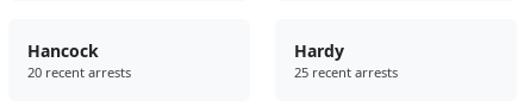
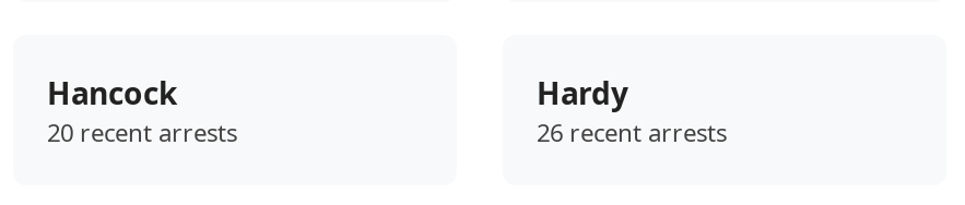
- 25 recent arrests
+ 26 recent arrests
